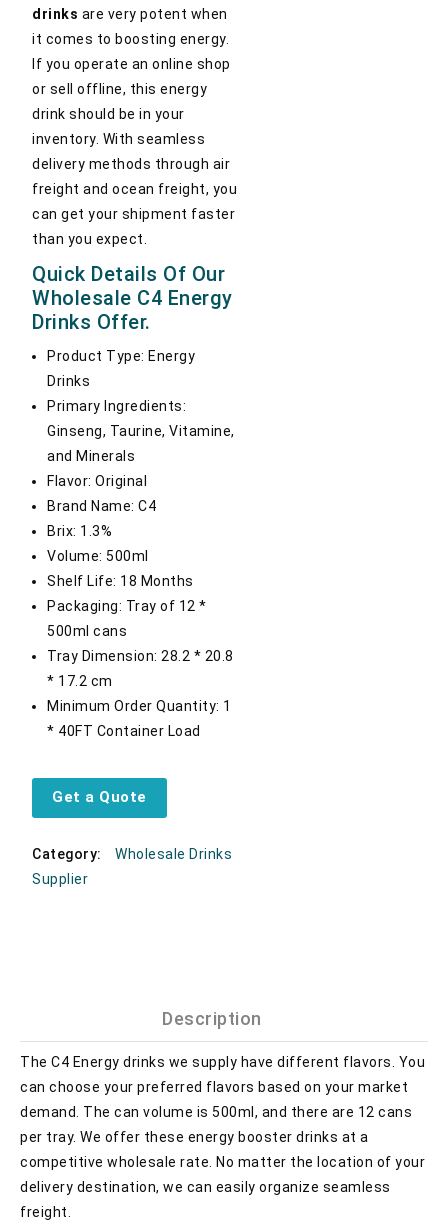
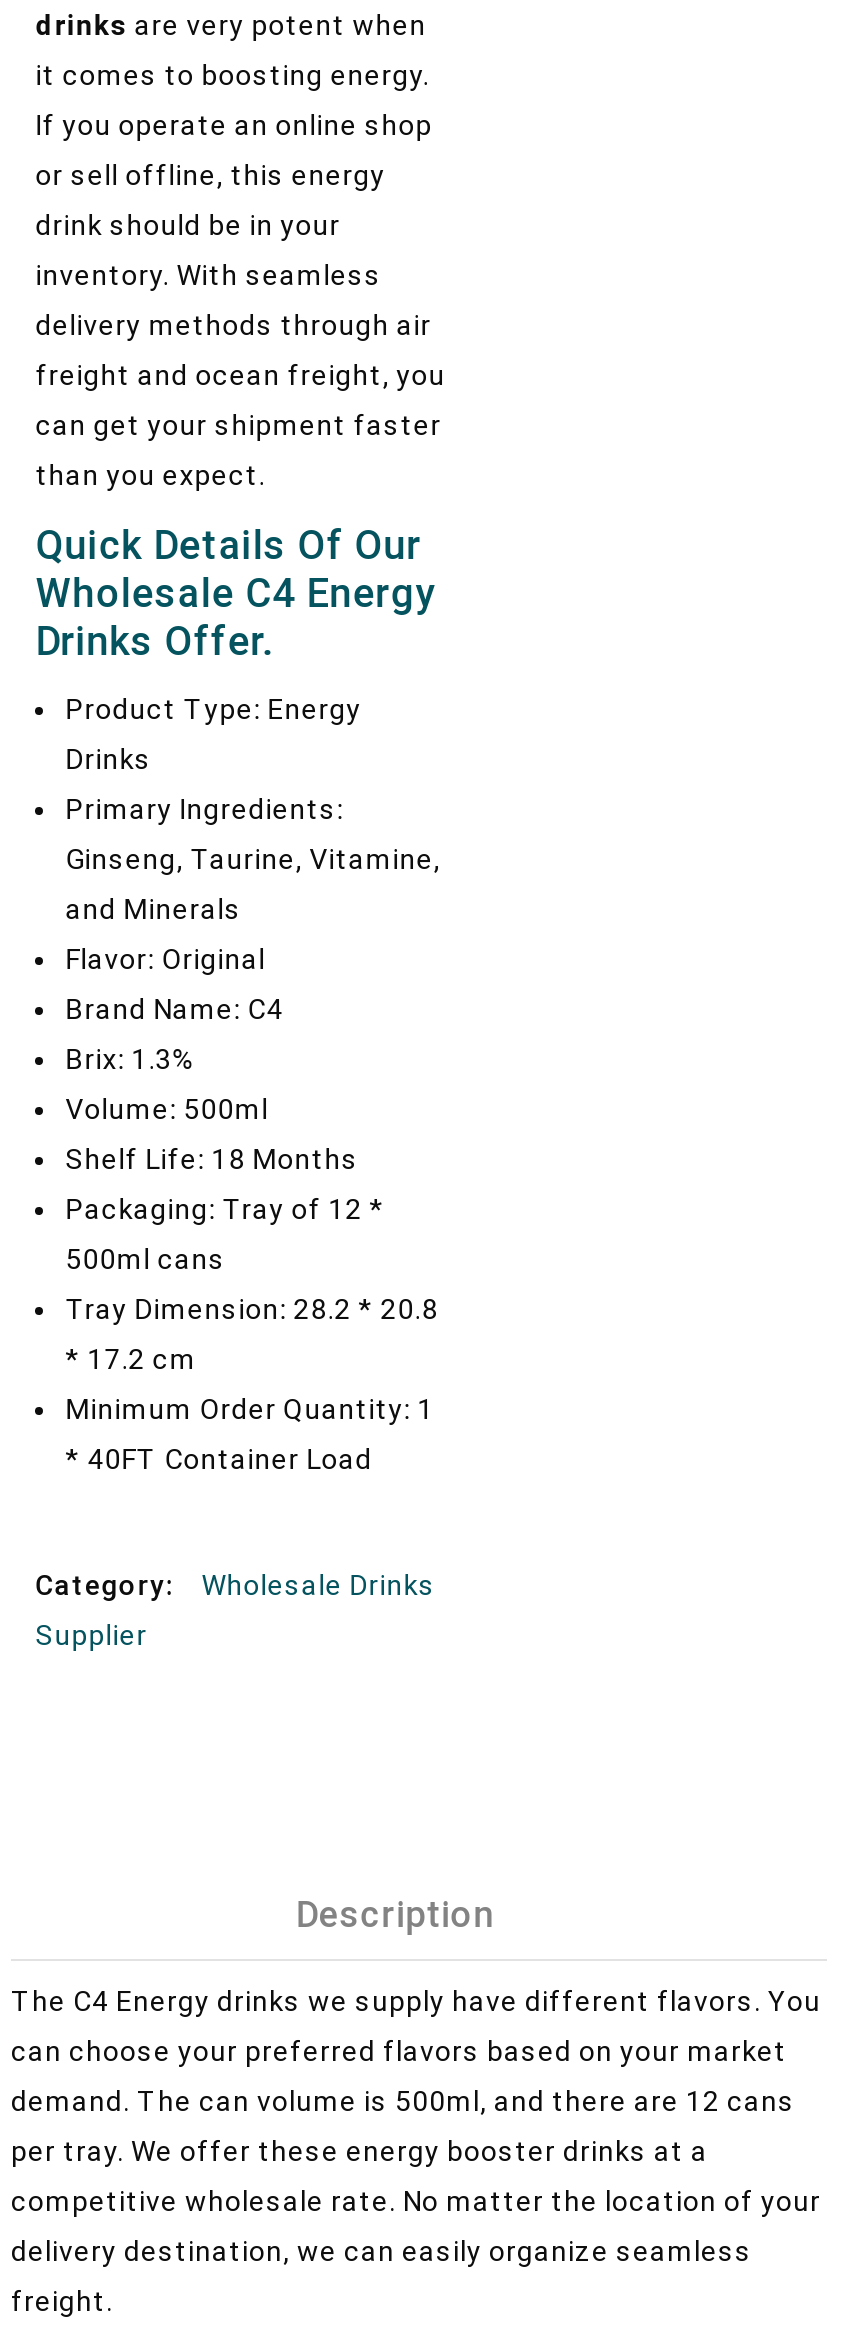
- Get a Quote
